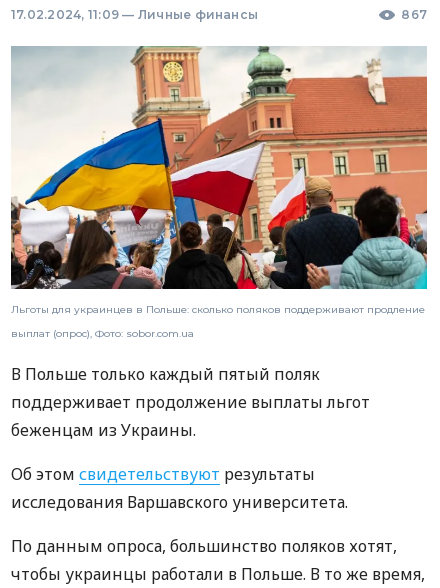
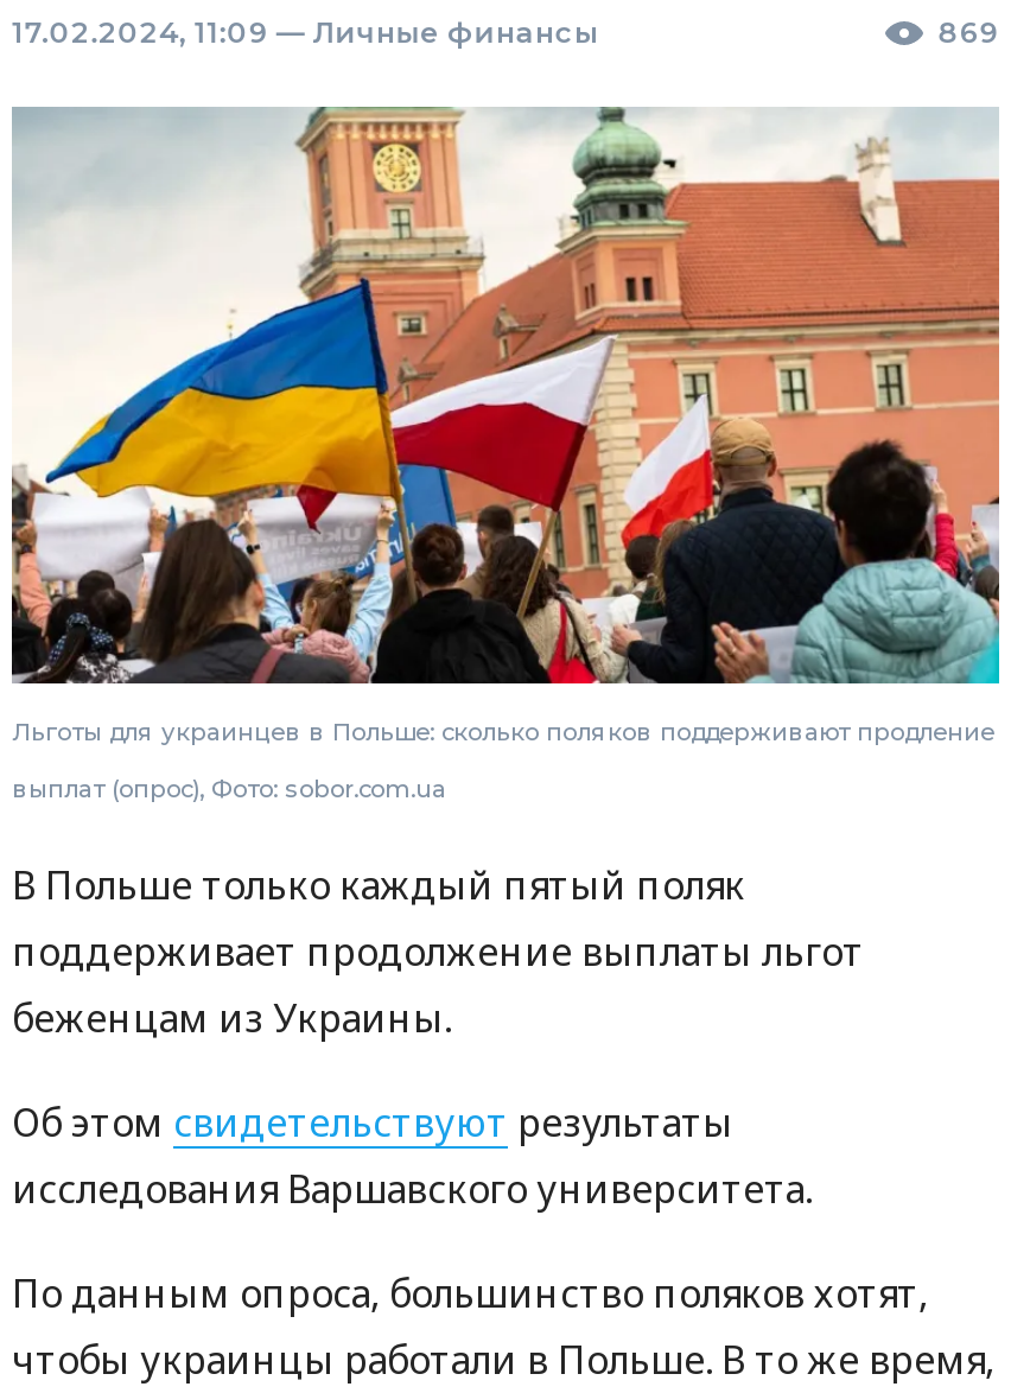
- 867
+ 869
